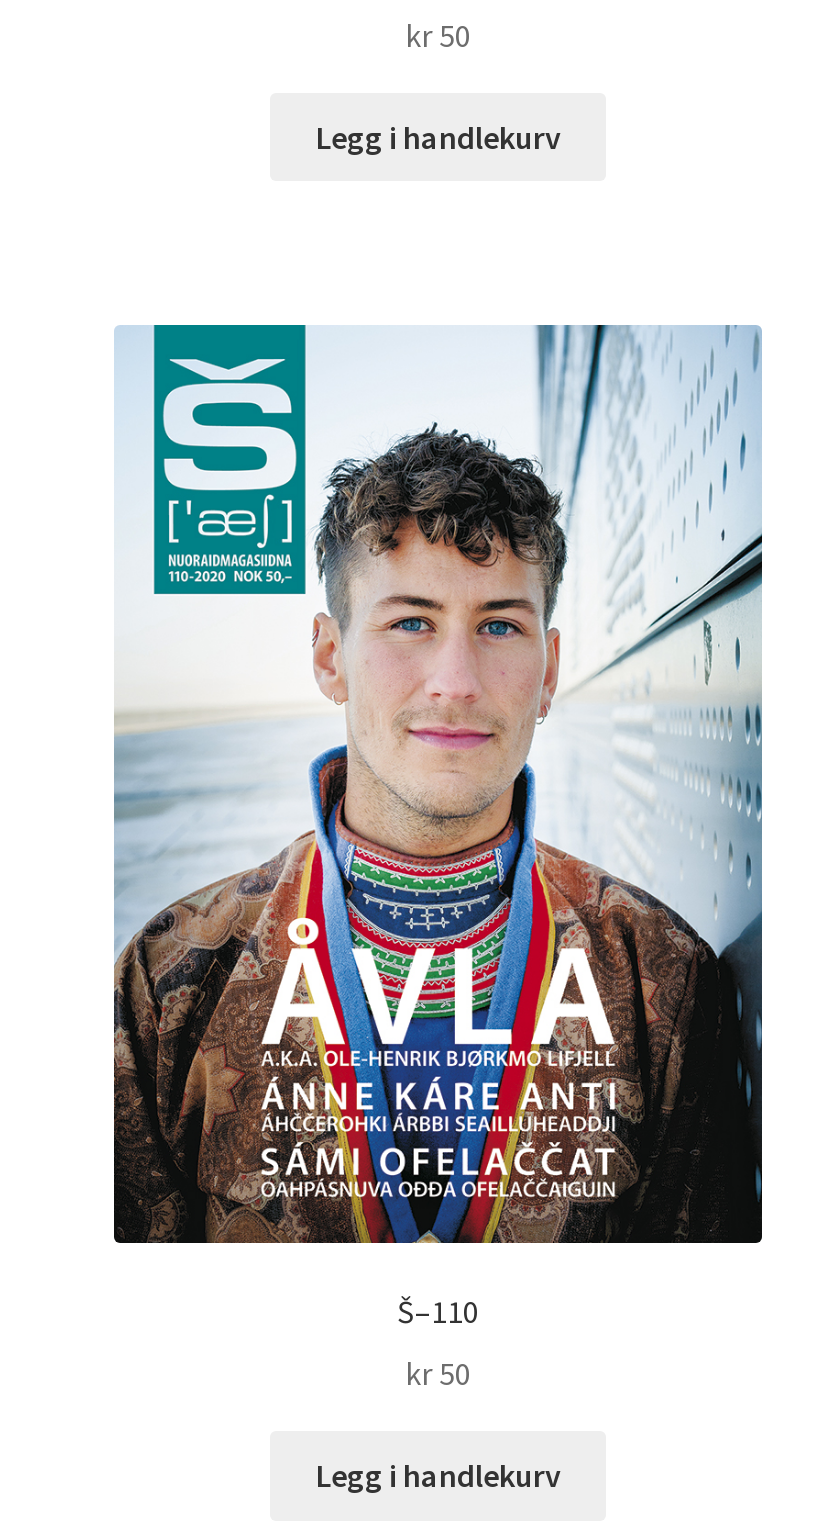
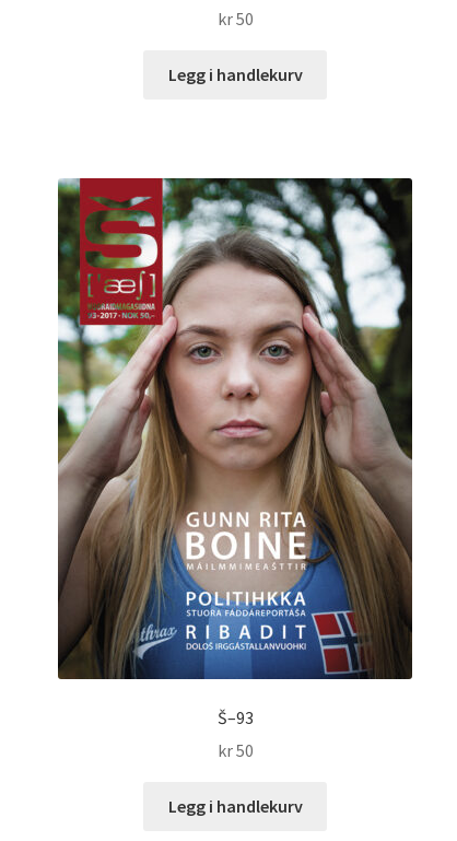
- [image]
- Š–110
+ [image]
+ Š–93
